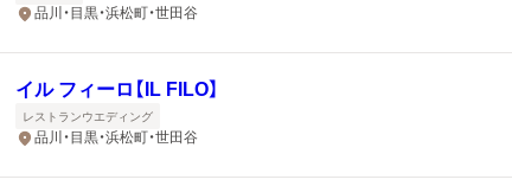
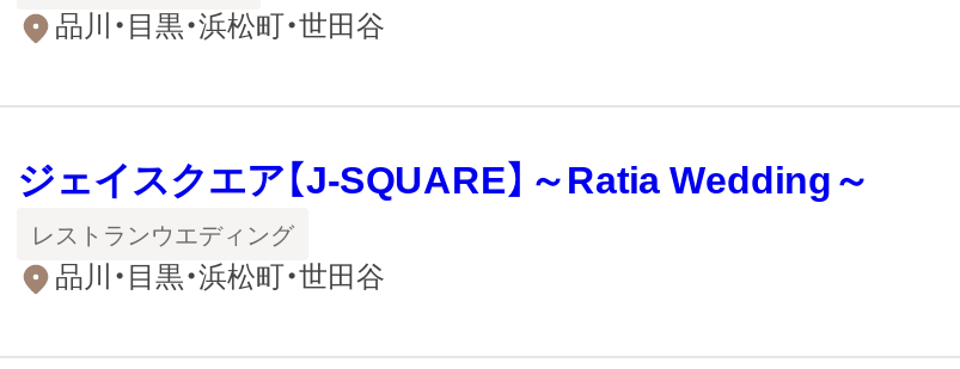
- イル フィーロ【IL FILO】
+ ジェイスクエア【J‐SQUARE】～Ratia Wedding～
